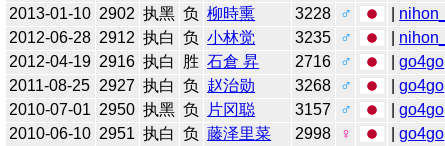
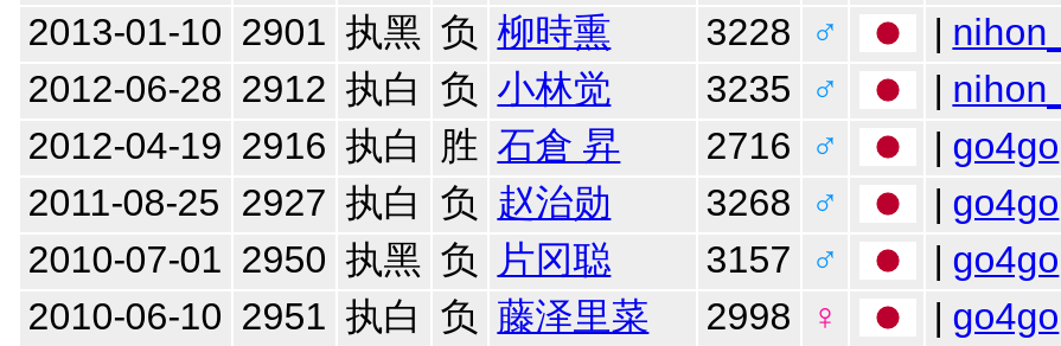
- 2013-01-10 2902 执黑 负 柳時熏
+ 2013-01-10 2901 执黑 负 柳時熏
